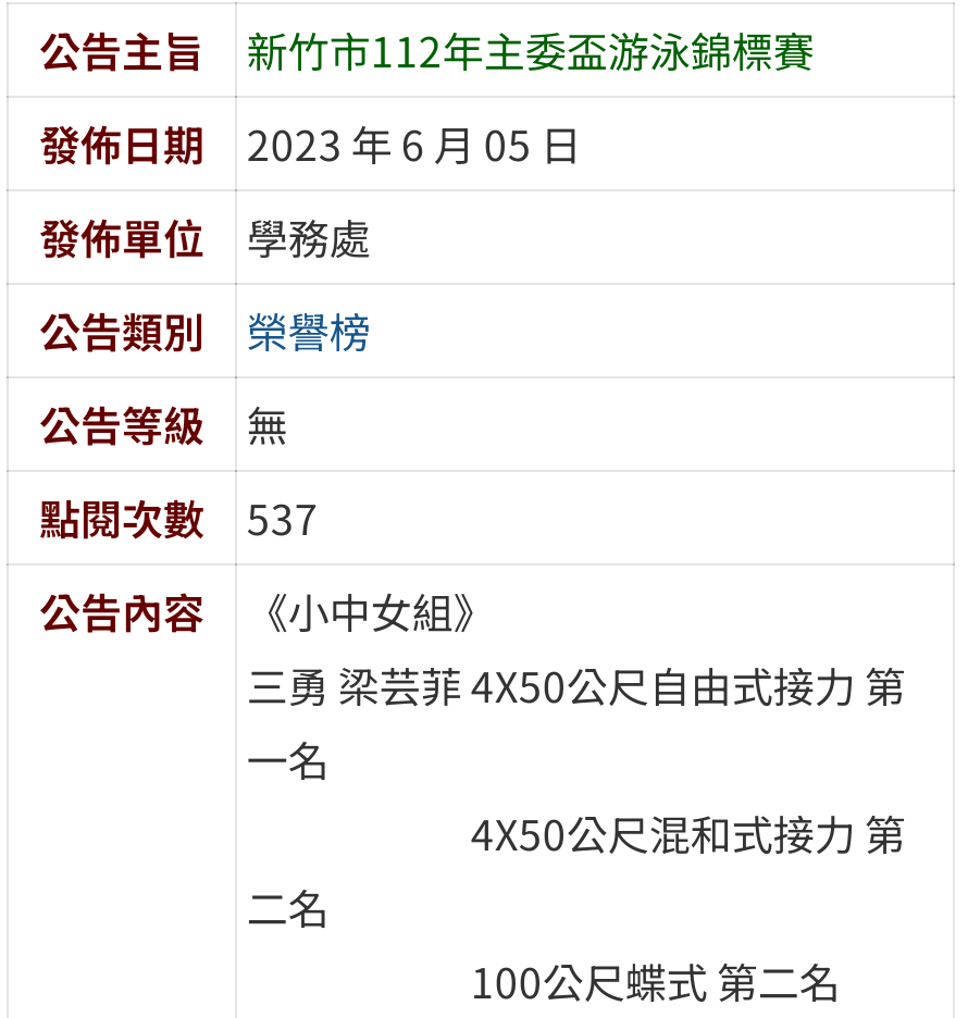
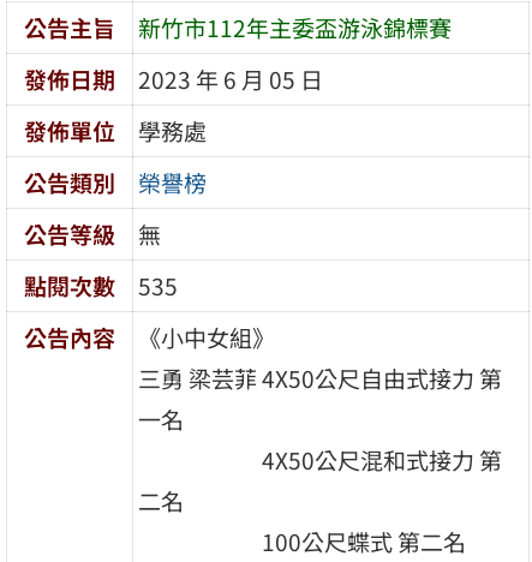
- 點閱次數 537
+ 點閱次數 535
